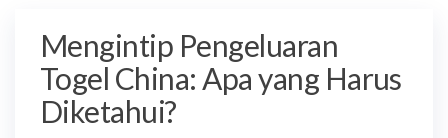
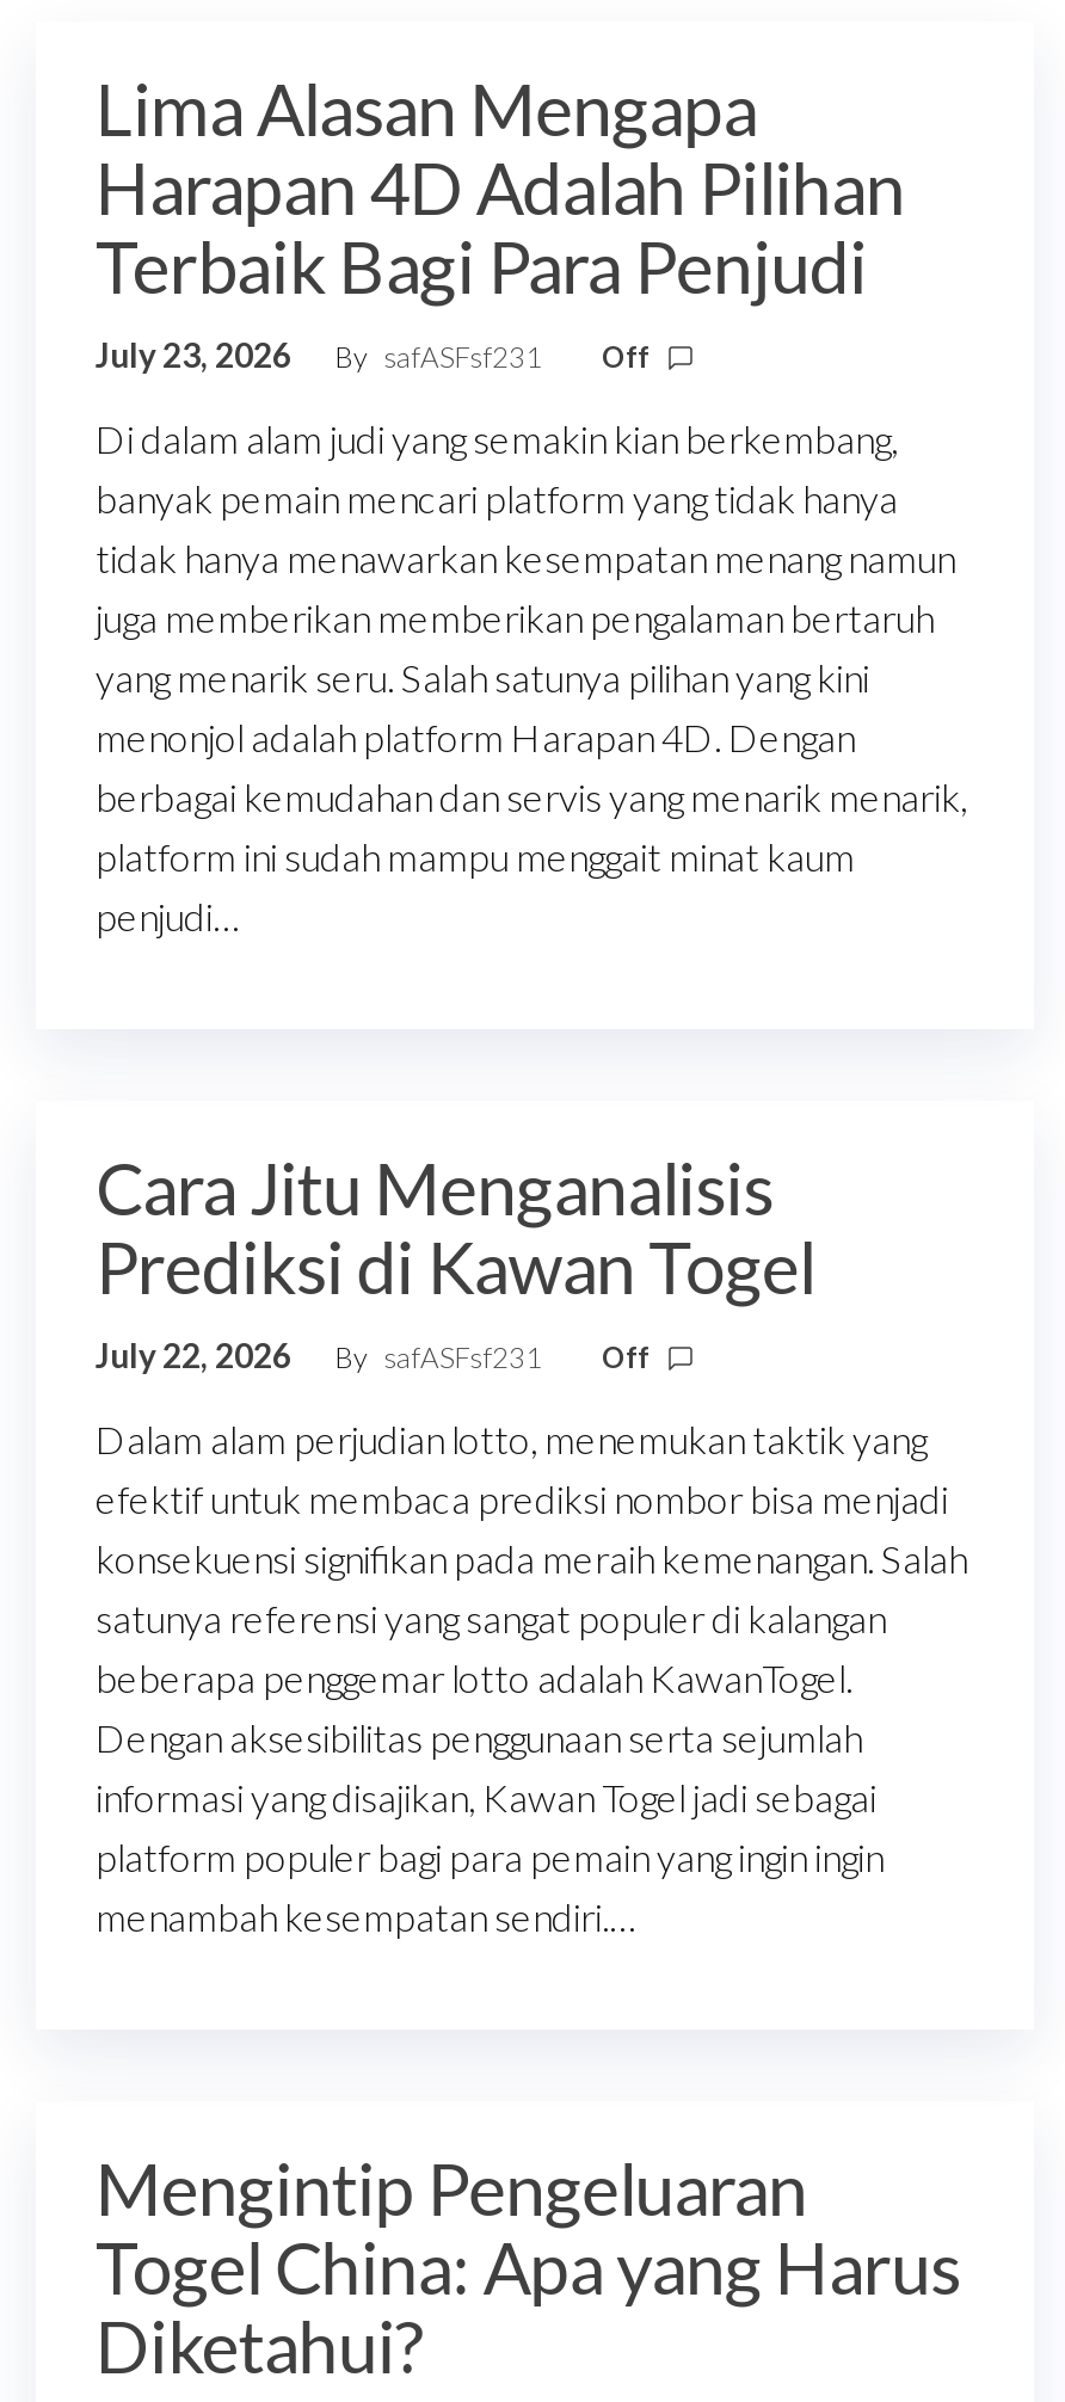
+ Lima Alasan Mengapa
+ Harapan 4D Adalah Pilihan
+ Terbaik Bagi Para Penjudi
+ July 23, 2026
+ By safASFsf231
+ Off
+ Di dalam alam judi yang semakin kian berkembang,
+ banyak pemain mencari platform yang tidak hanya
+ tidak hanya menawarkan kesempatan menang namun
+ juga memberikan memberikan pengalaman bertaruh
+ yang menarik seru. Salah satunya pilihan yang kini
+ menonjol adalah platform Harapan 4D. Dengan
+ berbagai kemudahan dan servis yang menarik menarik,
+ platform ini sudah mampu menggait minat kaum
+ penjudi…
+ Cara Jitu Menganalisis
+ Prediksi di Kawan Togel
+ July 22, 2026
+ By safASFsf231
+ Off
+ Dalam alam perjudian lotto, menemukan taktik yang
+ efektif untuk membaca prediksi nombor bisa menjadi
+ konsekuensi signifikan pada meraih kemenangan. Salah
+ satunya referensi yang sangat populer di kalangan
+ beberapa penggemar lotto adalah KawanTogel.
+ Dengan aksesibilitas penggunaan serta sejumlah
+ informasi yang disajikan, Kawan Togel jadi sebagai
+ platform populer bagi para pemain yang ingin ingin
+ menambah kesempatan sendiri.…
